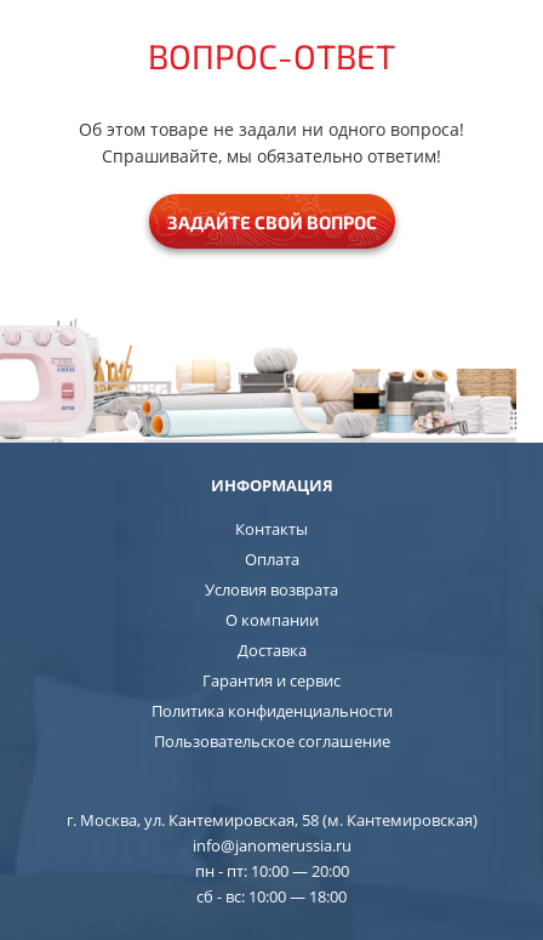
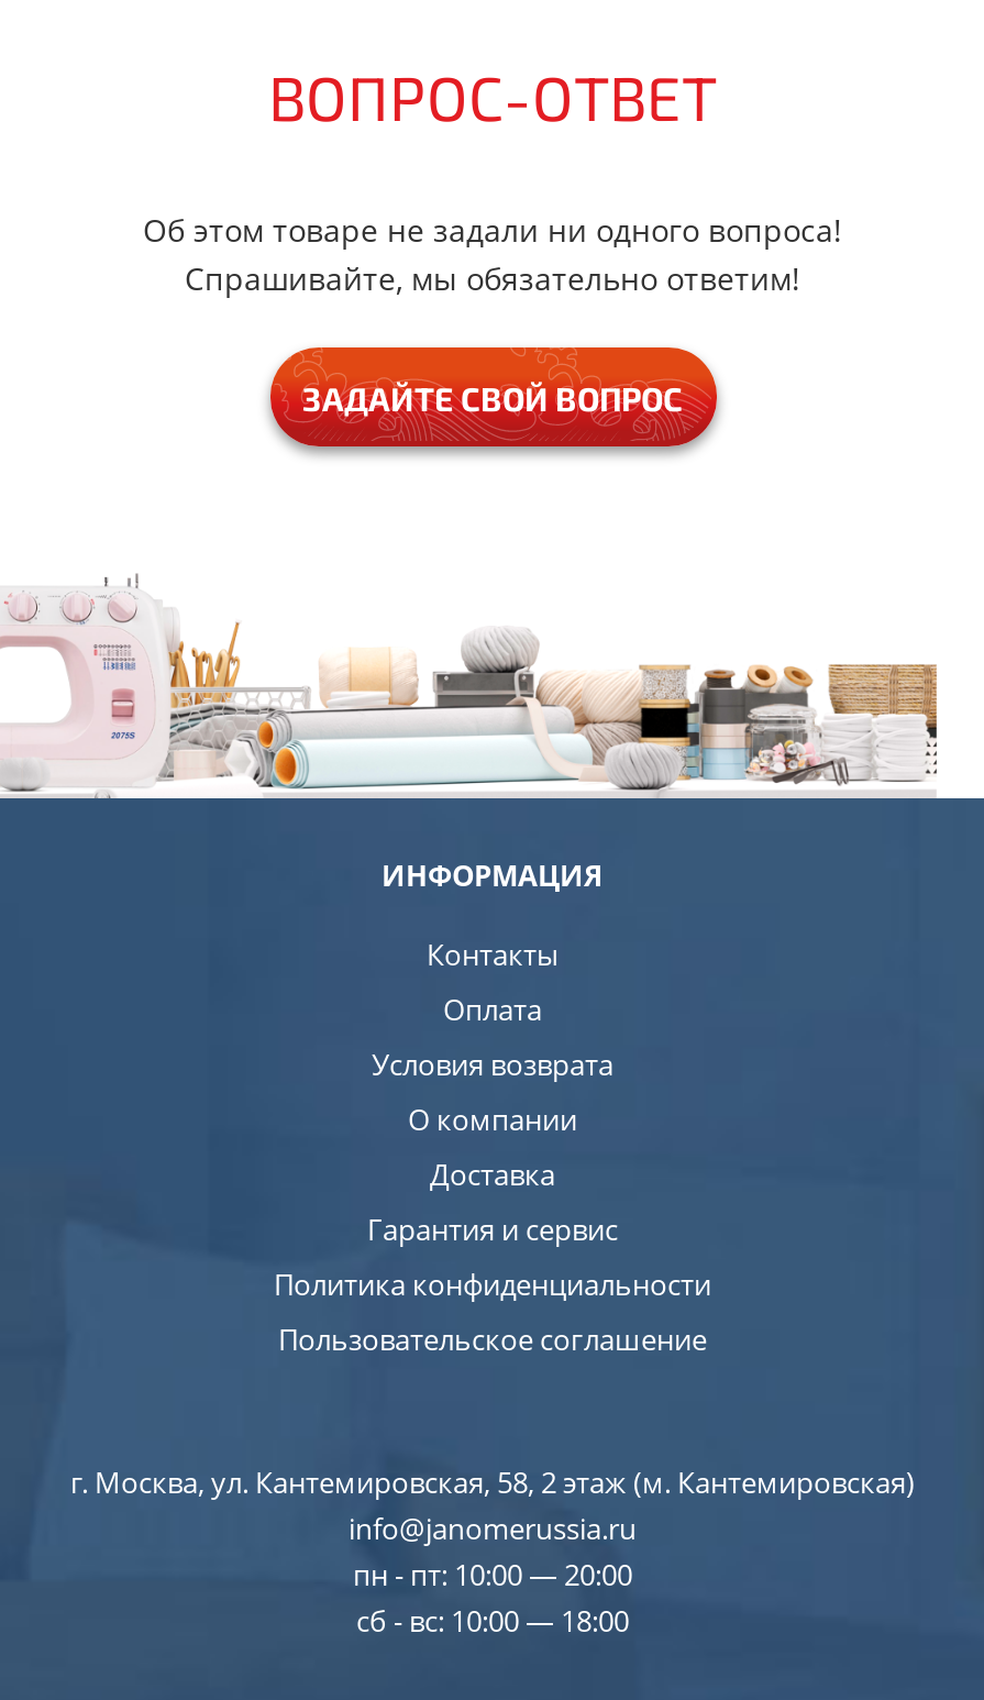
- г. Москва, ул. Кантемировская, 58 (м. Кантемировская)
+ г. Москва, ул. Кантемировская, 58, 2 этаж (м. Кантемировская)
